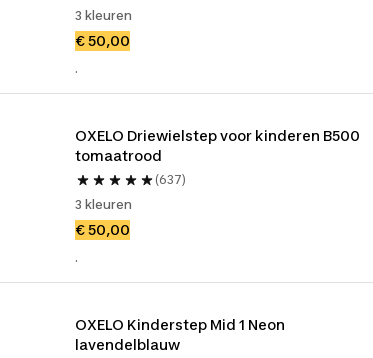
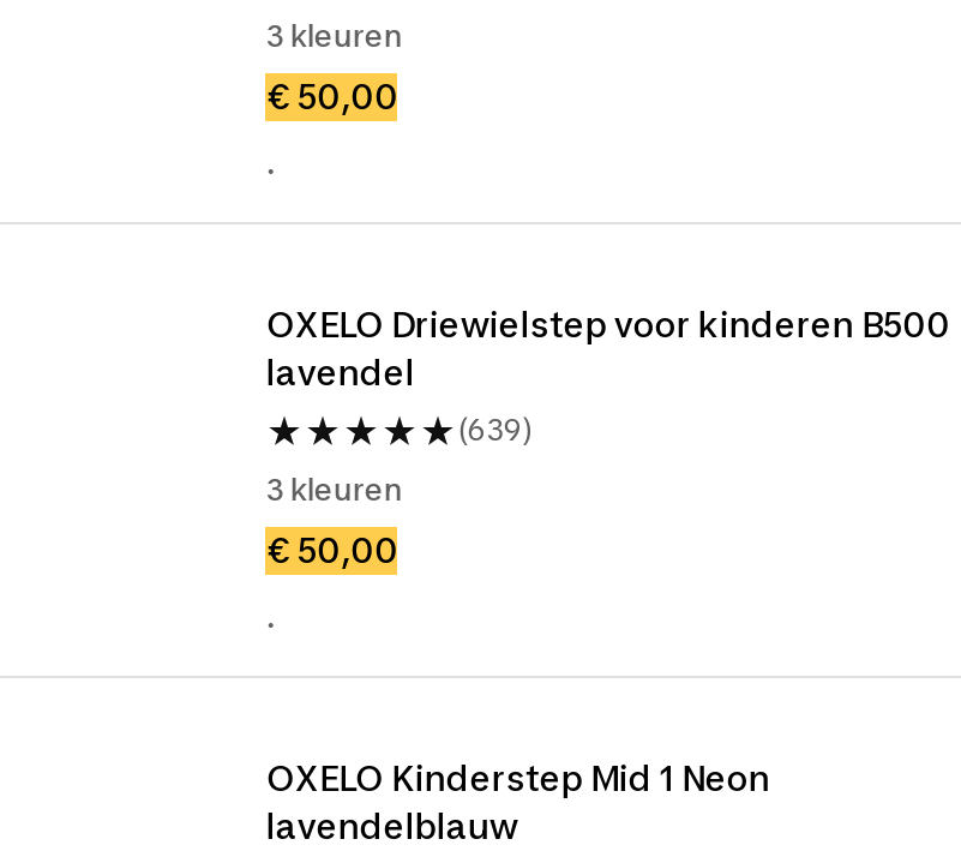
- tomaatrood
+ lavendel

- (637)
+ (639)
